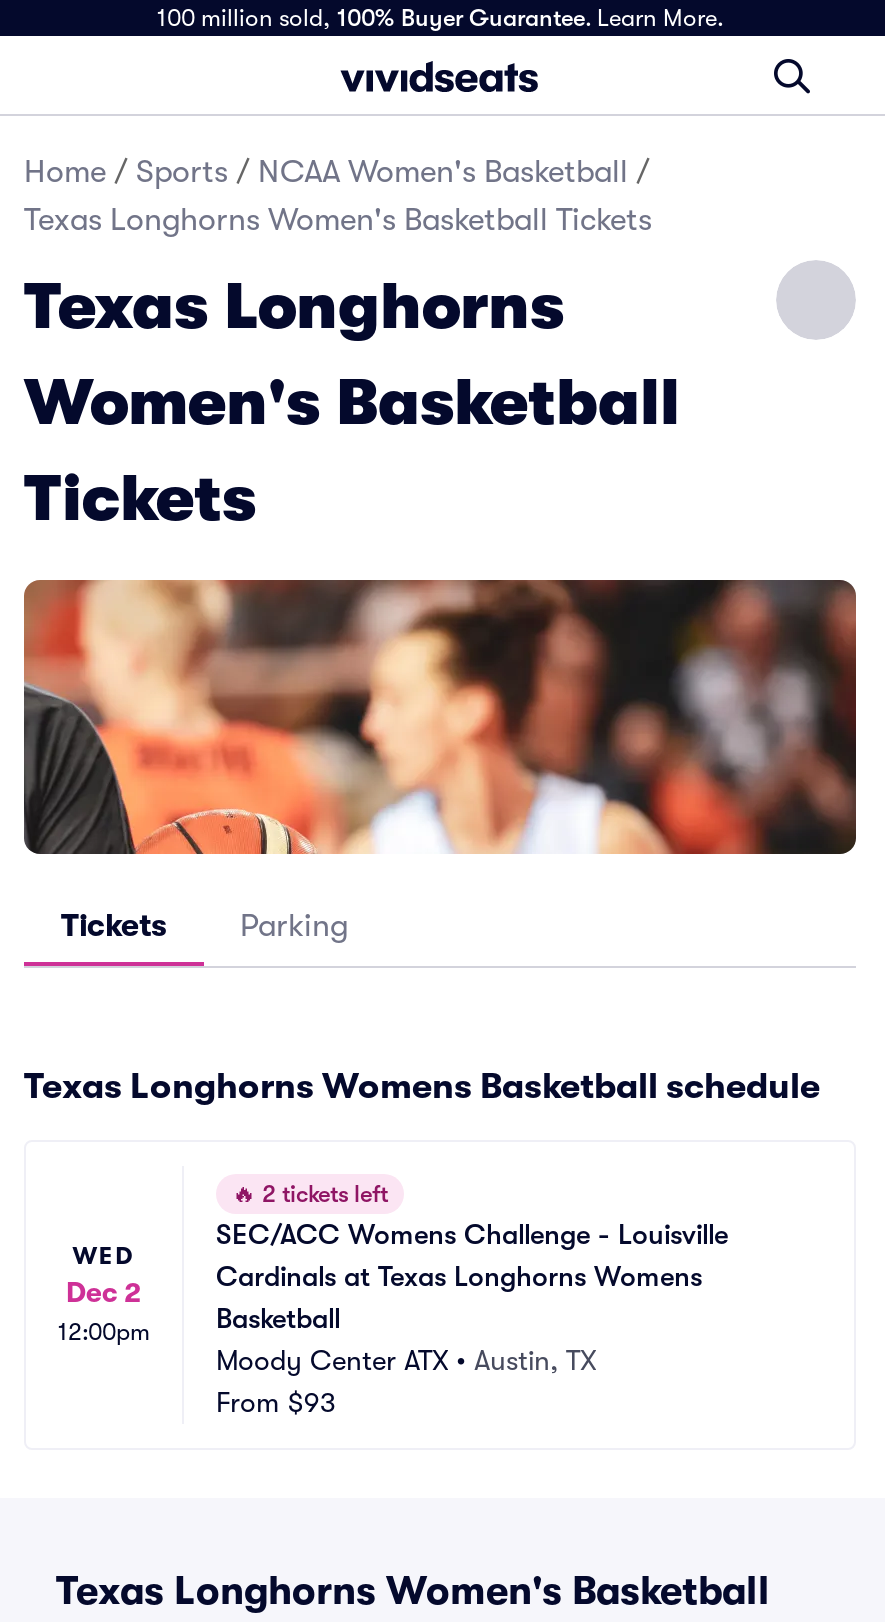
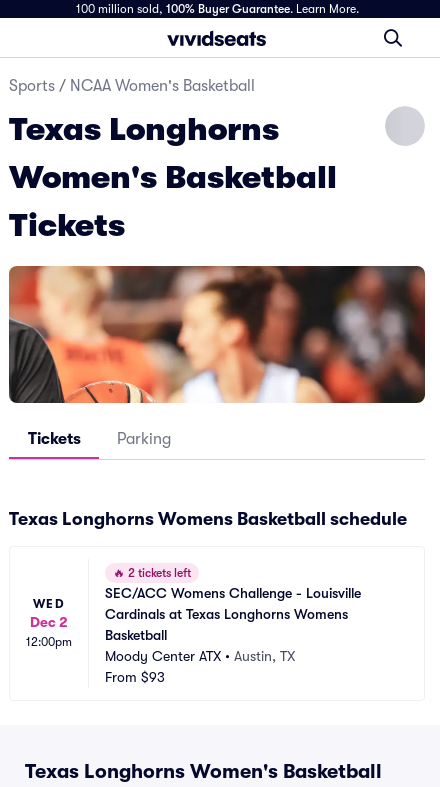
- Home / Sports / NCAA Women's Basketball /
- Texas Longhorns Women's Basketball Tickets
+ Sports / NCAA Women's Basketball
